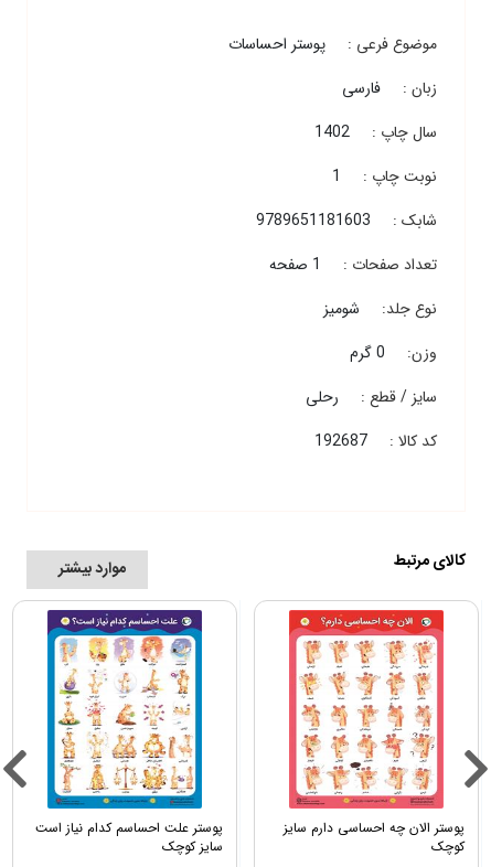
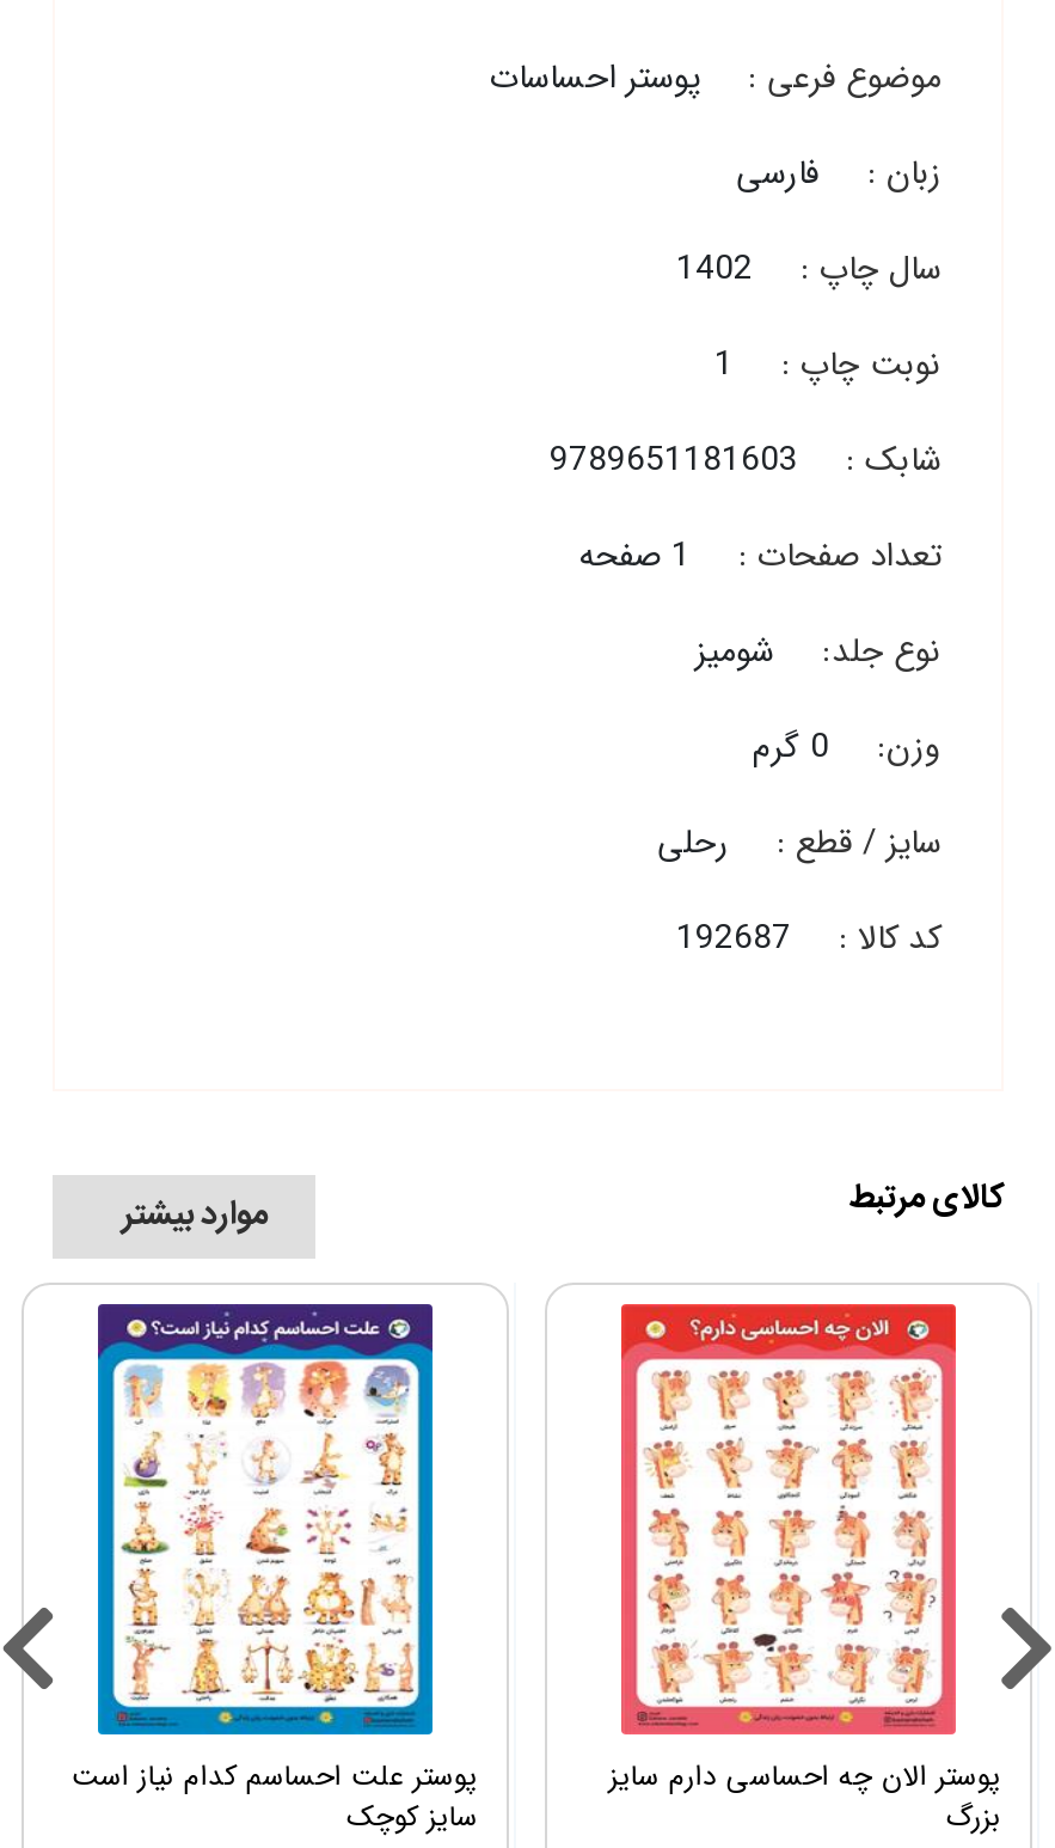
- کوچک
+ بزرگ
